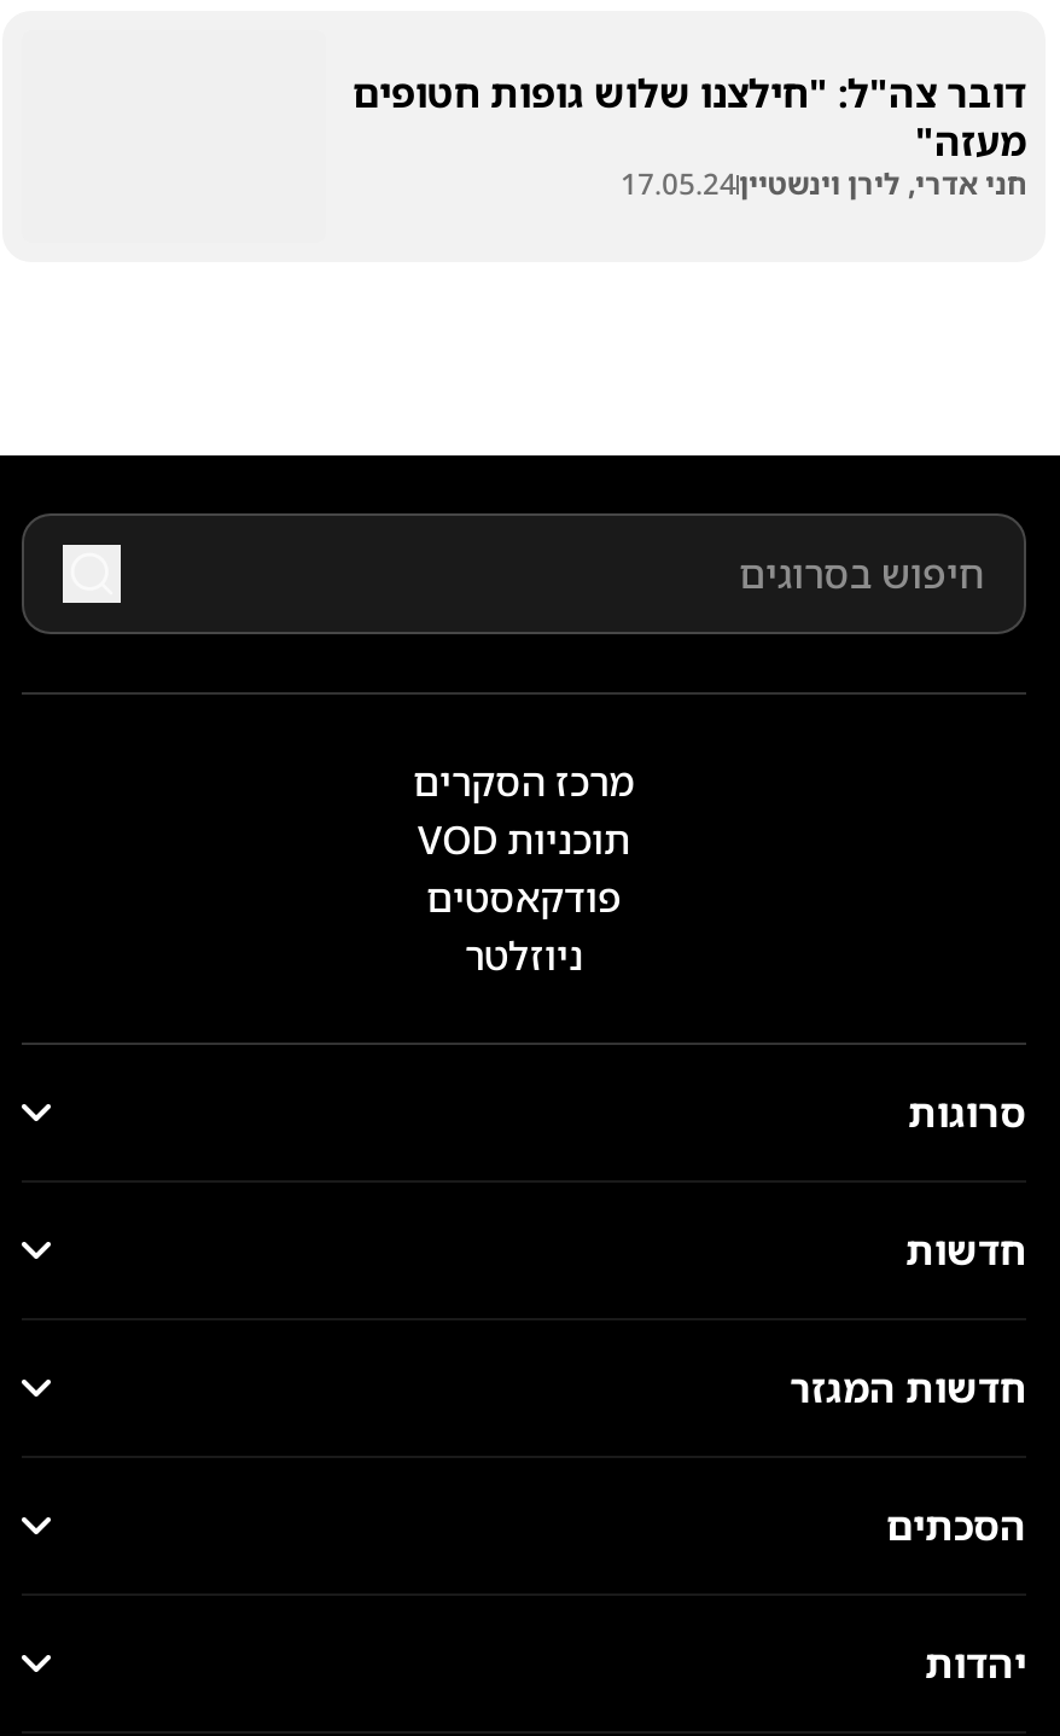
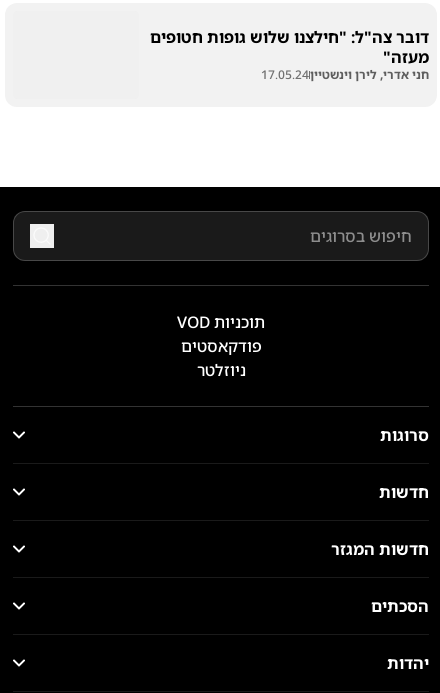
- מרכז הסקרים
